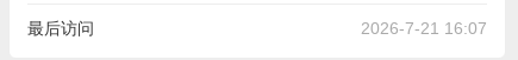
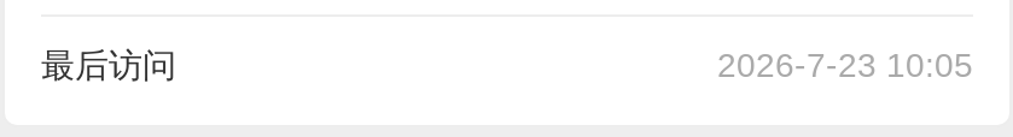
- 2026-7-21 16:07
+ 2026-7-23 10:05
